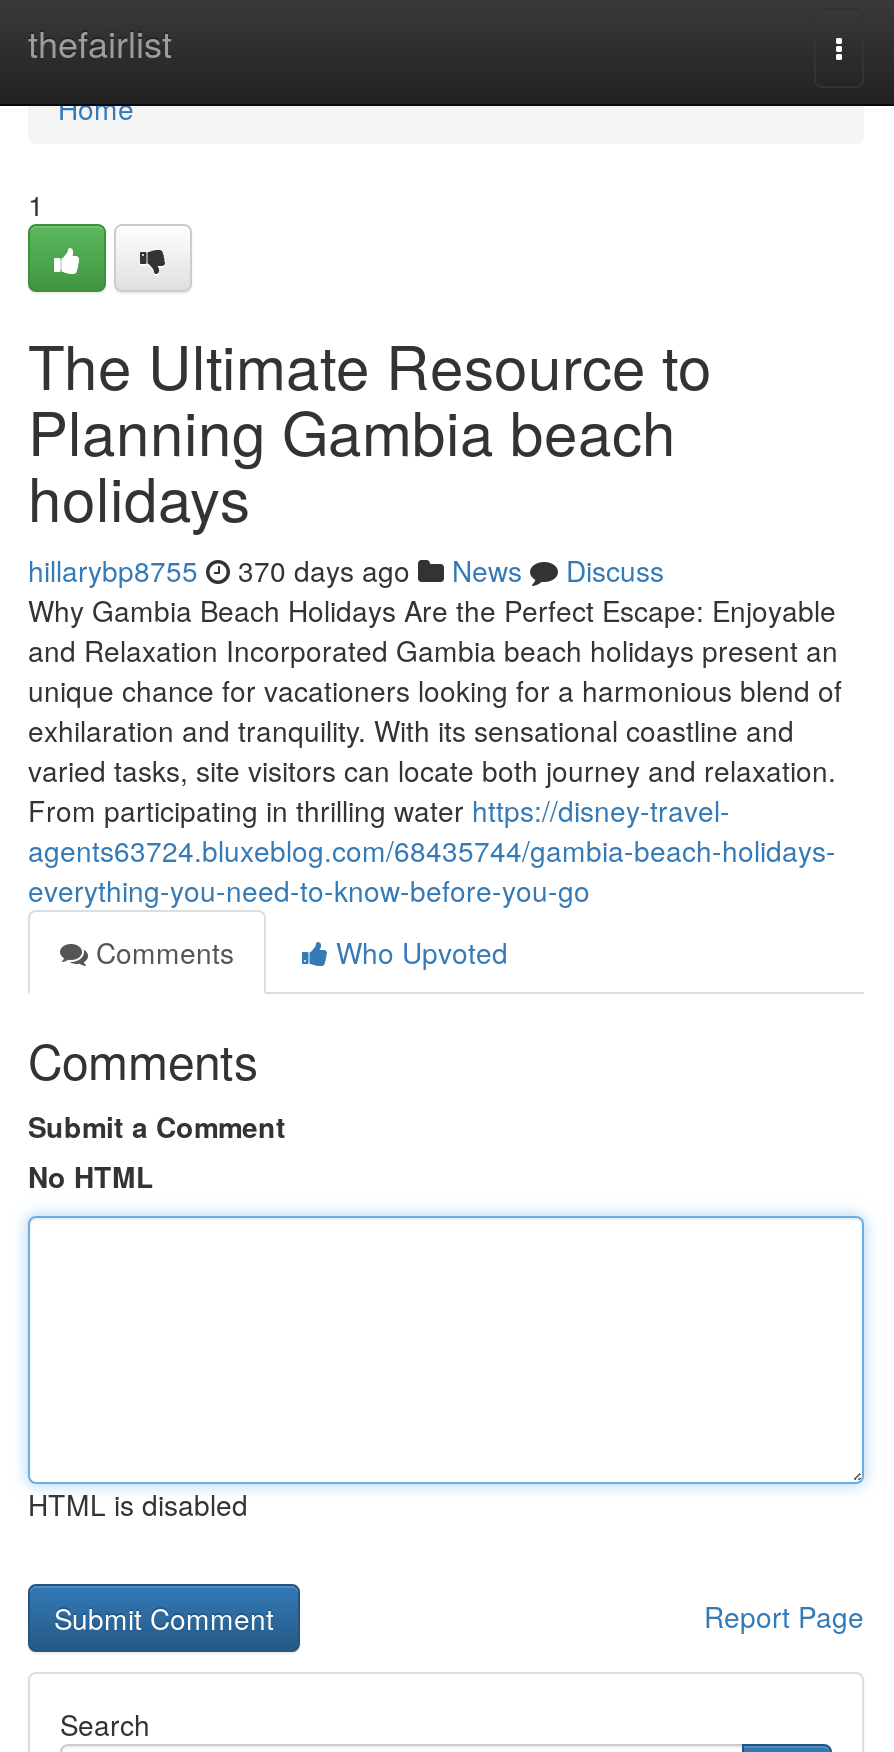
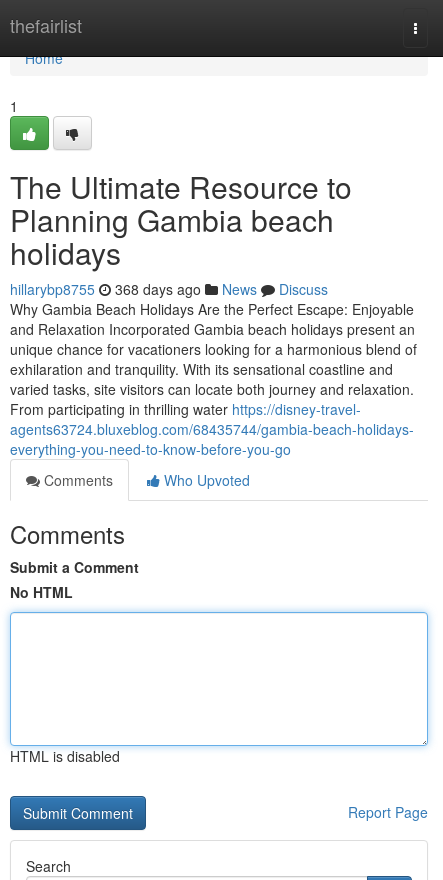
- hillarybp8755 370 days ago News Discuss
+ hillarybp8755 368 days ago News Discuss
